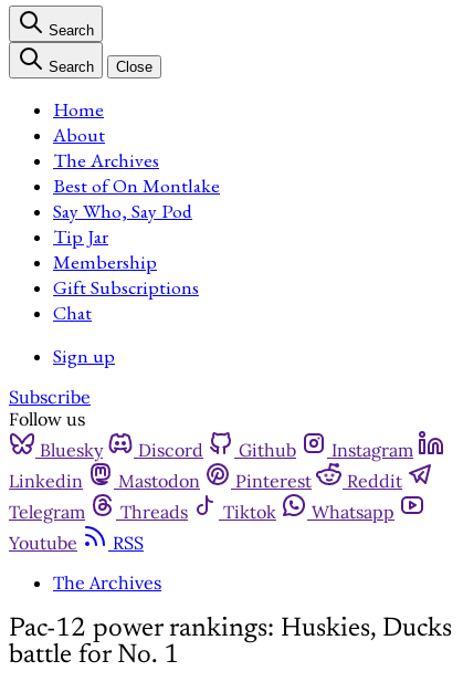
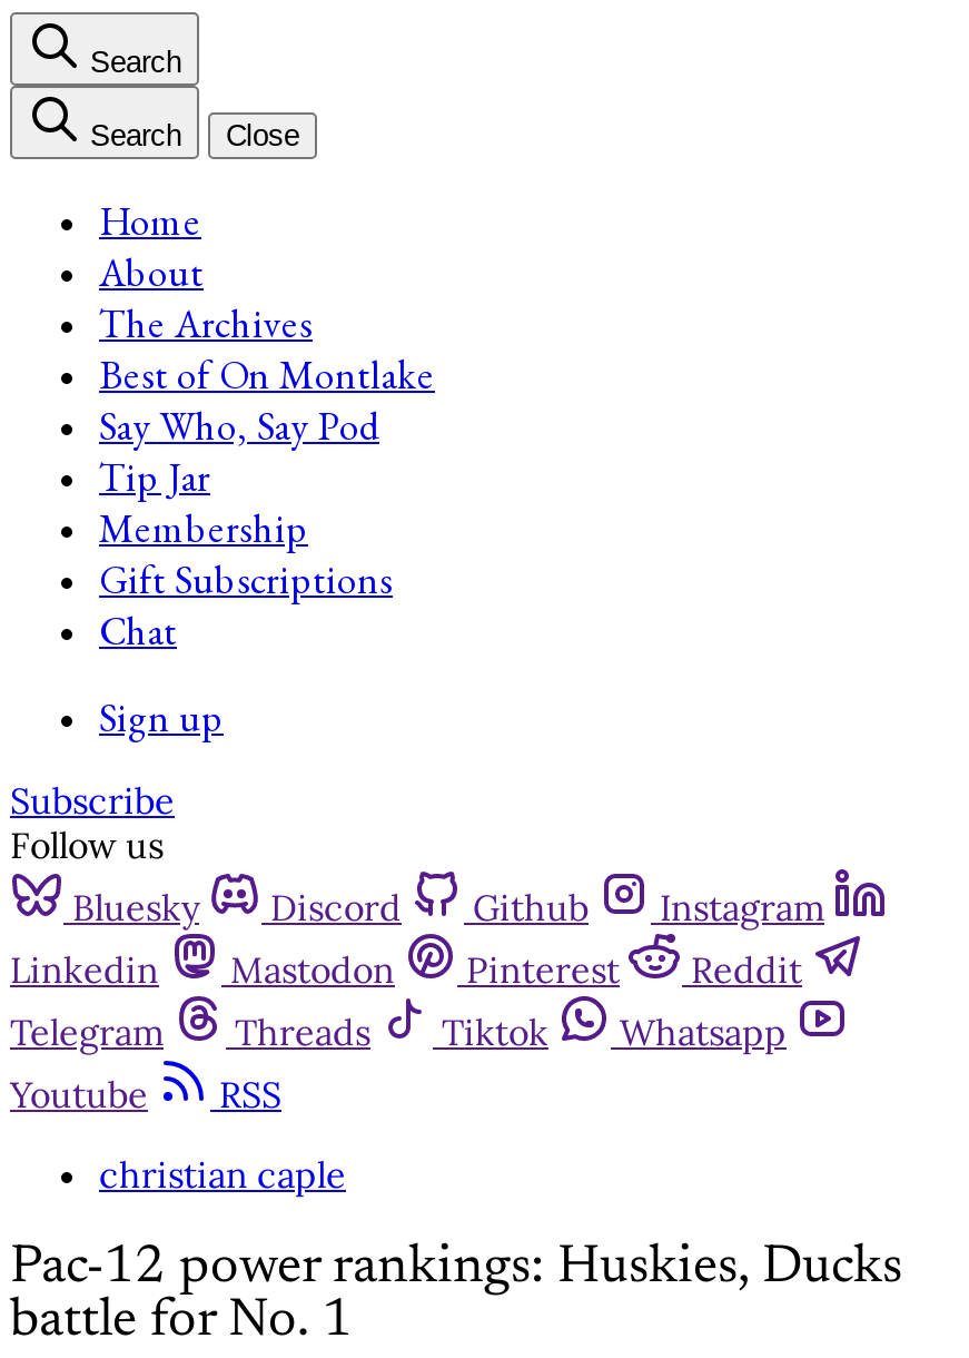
- The Archives
+ christian caple
